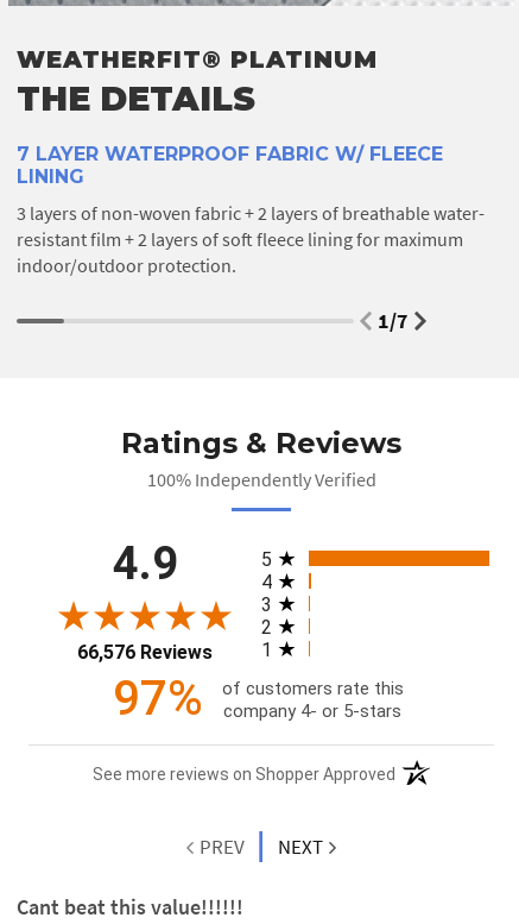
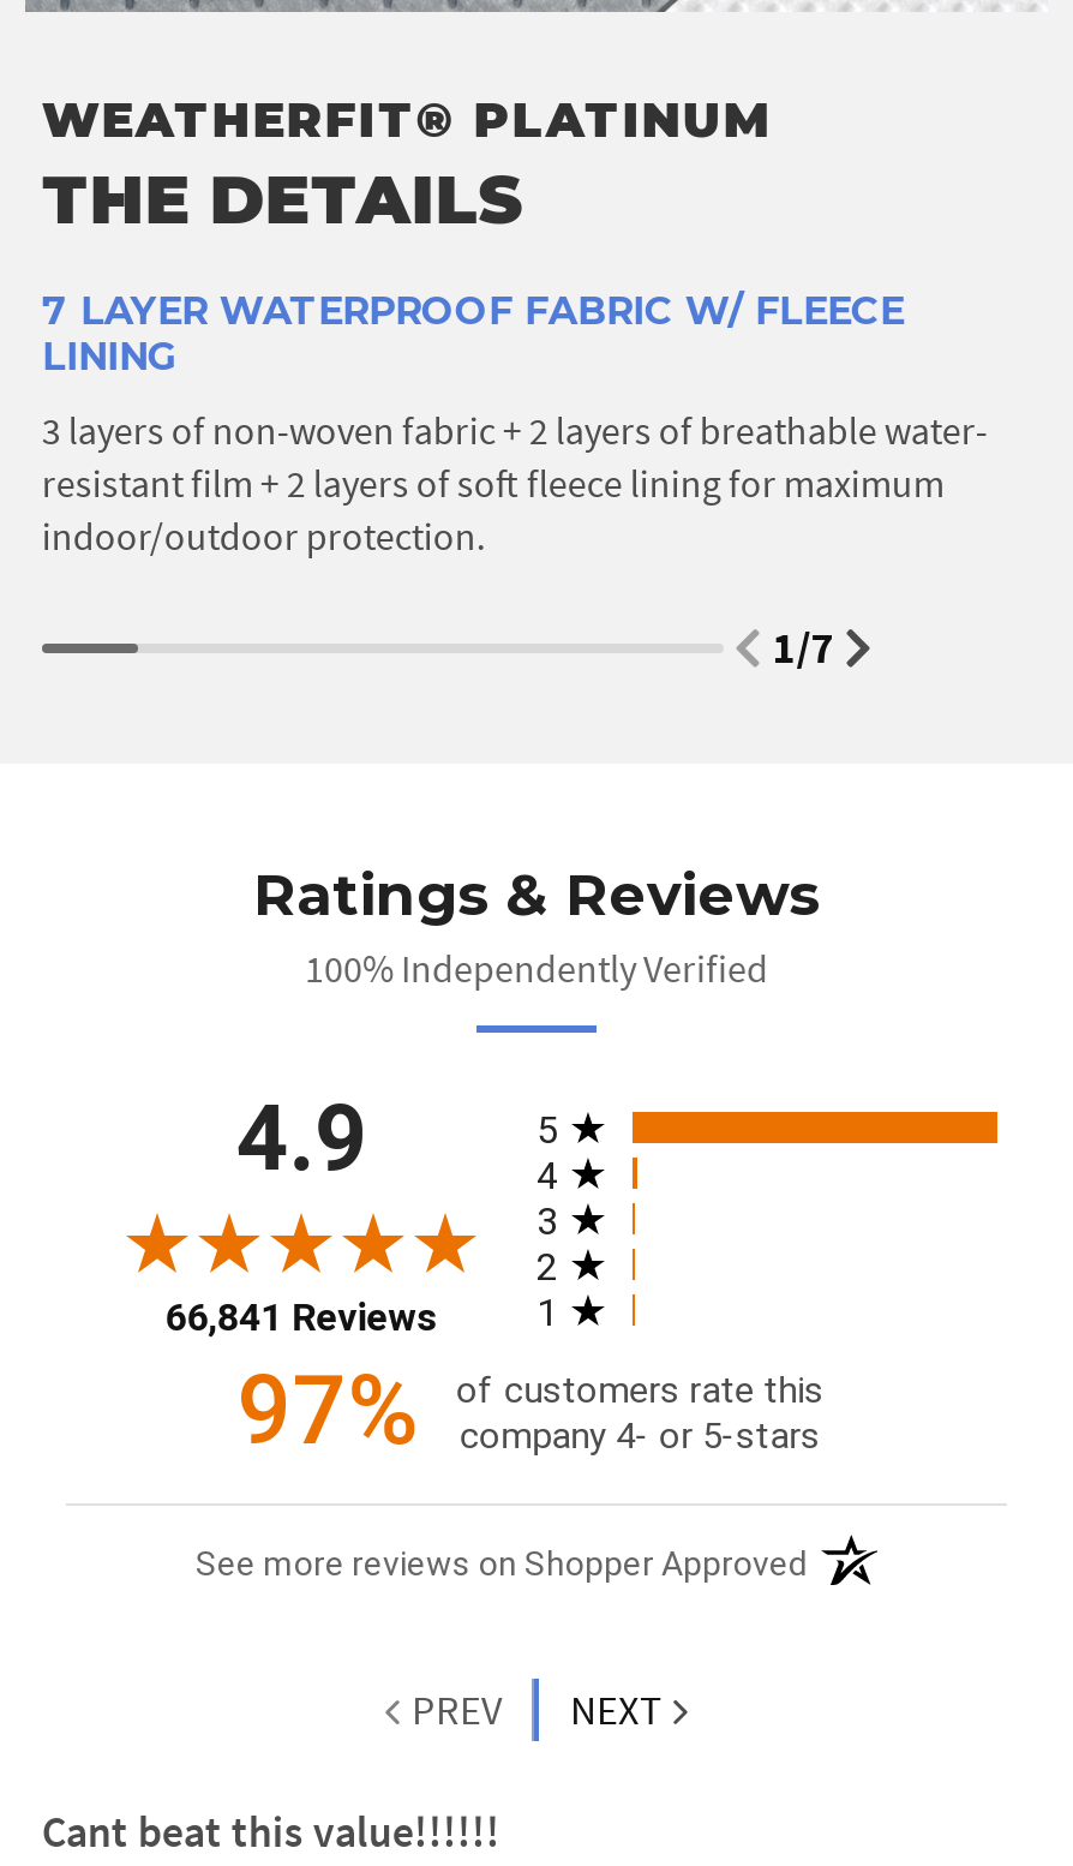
- 66,576 Reviews
+ 66,841 Reviews
